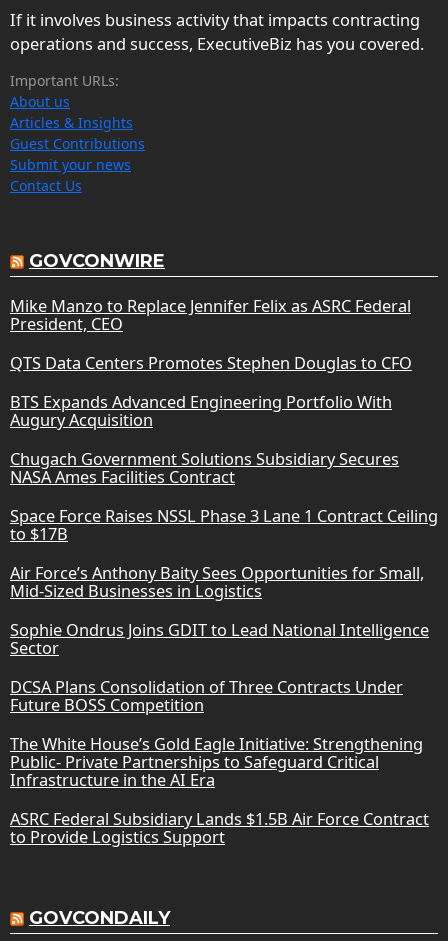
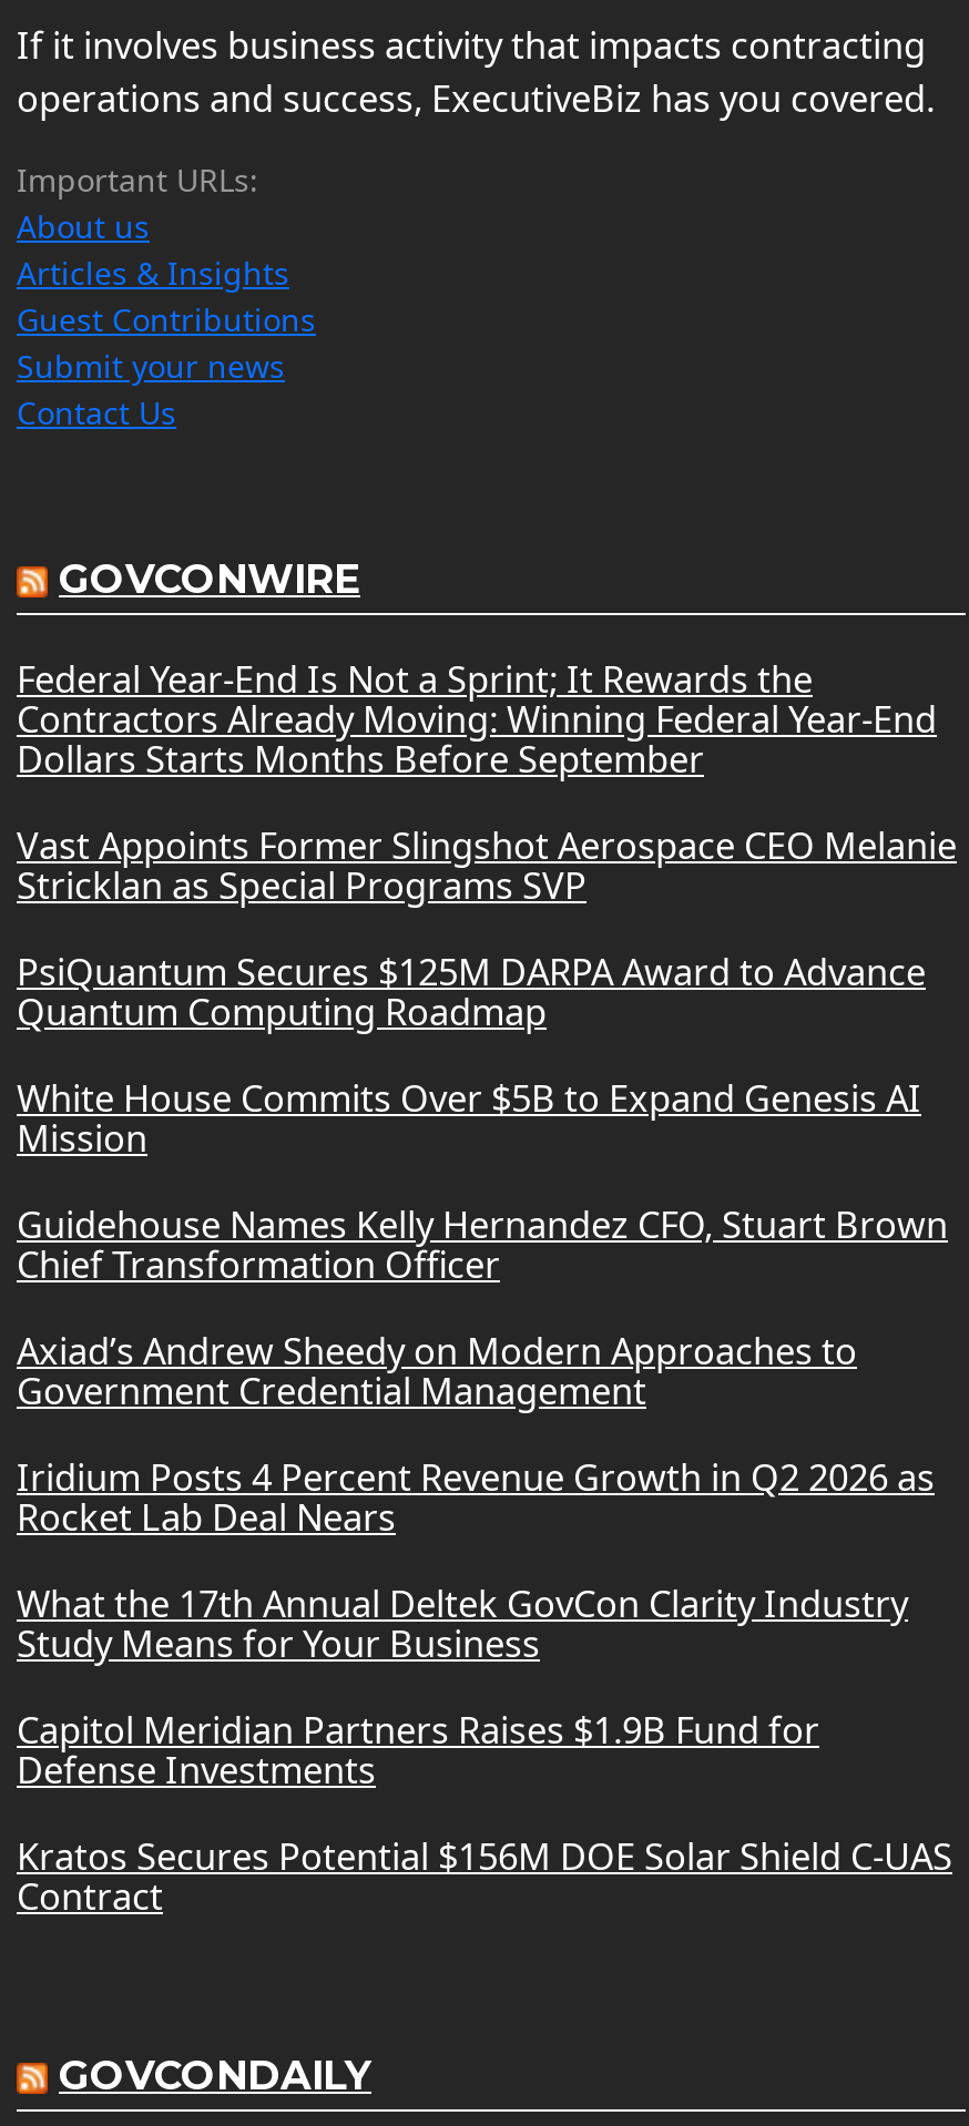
- Mike Manzo to Replace Jennifer Felix as ASRC Federal
- President, CEO
+ Federal Year-End Is Not a Sprint; It Rewards the
+ Contractors Already Moving: Winning Federal Year-End
+ Dollars Starts Months Before September

- QTS Data Centers Promotes Stephen Douglas to CFO
+ Vast Appoints Former Slingshot Aerospace CEO Melanie
+ Stricklan as Special Programs SVP

- BTS Expands Advanced Engineering Portfolio With
- Augury Acquisition
+ PsiQuantum Secures $125M DARPA Award to Advance
+ Quantum Computing Roadmap

- Chugach Government Solutions Subsidiary Secures
- NASA Ames Facilities Contract
+ White House Commits Over $5B to Expand Genesis AI
+ Mission

- Space Force Raises NSSL Phase 3 Lane 1 Contract Ceiling
- to $17B
+ Guidehouse Names Kelly Hernandez CFO, Stuart Brown
+ Chief Transformation Officer

- Air Force’s Anthony Baity Sees Opportunities for Small,
- Mid-Sized Businesses in Logistics
+ Axiad’s Andrew Sheedy on Modern Approaches to
+ Government Credential Management

- Sophie Ondrus Joins GDIT to Lead National Intelligence
- Sector
+ Iridium Posts 4 Percent Revenue Growth in Q2 2026 as
+ Rocket Lab Deal Nears

- DCSA Plans Consolidation of Three Contracts Under
- Future BOSS Competition
+ What the 17th Annual Deltek GovCon Clarity Industry
+ Study Means for Your Business

- The White House’s Gold Eagle Initiative: Strengthening
- Public- Private Partnerships to Safeguard Critical
- Infrastructure in the AI Era
+ Capitol Meridian Partners Raises $1.9B Fund for
+ Defense Investments

- ASRC Federal Subsidiary Lands $1.5B Air Force Contract
- to Provide Logistics Support
+ Kratos Secures Potential $156M DOE Solar Shield C-UAS
+ Contract
